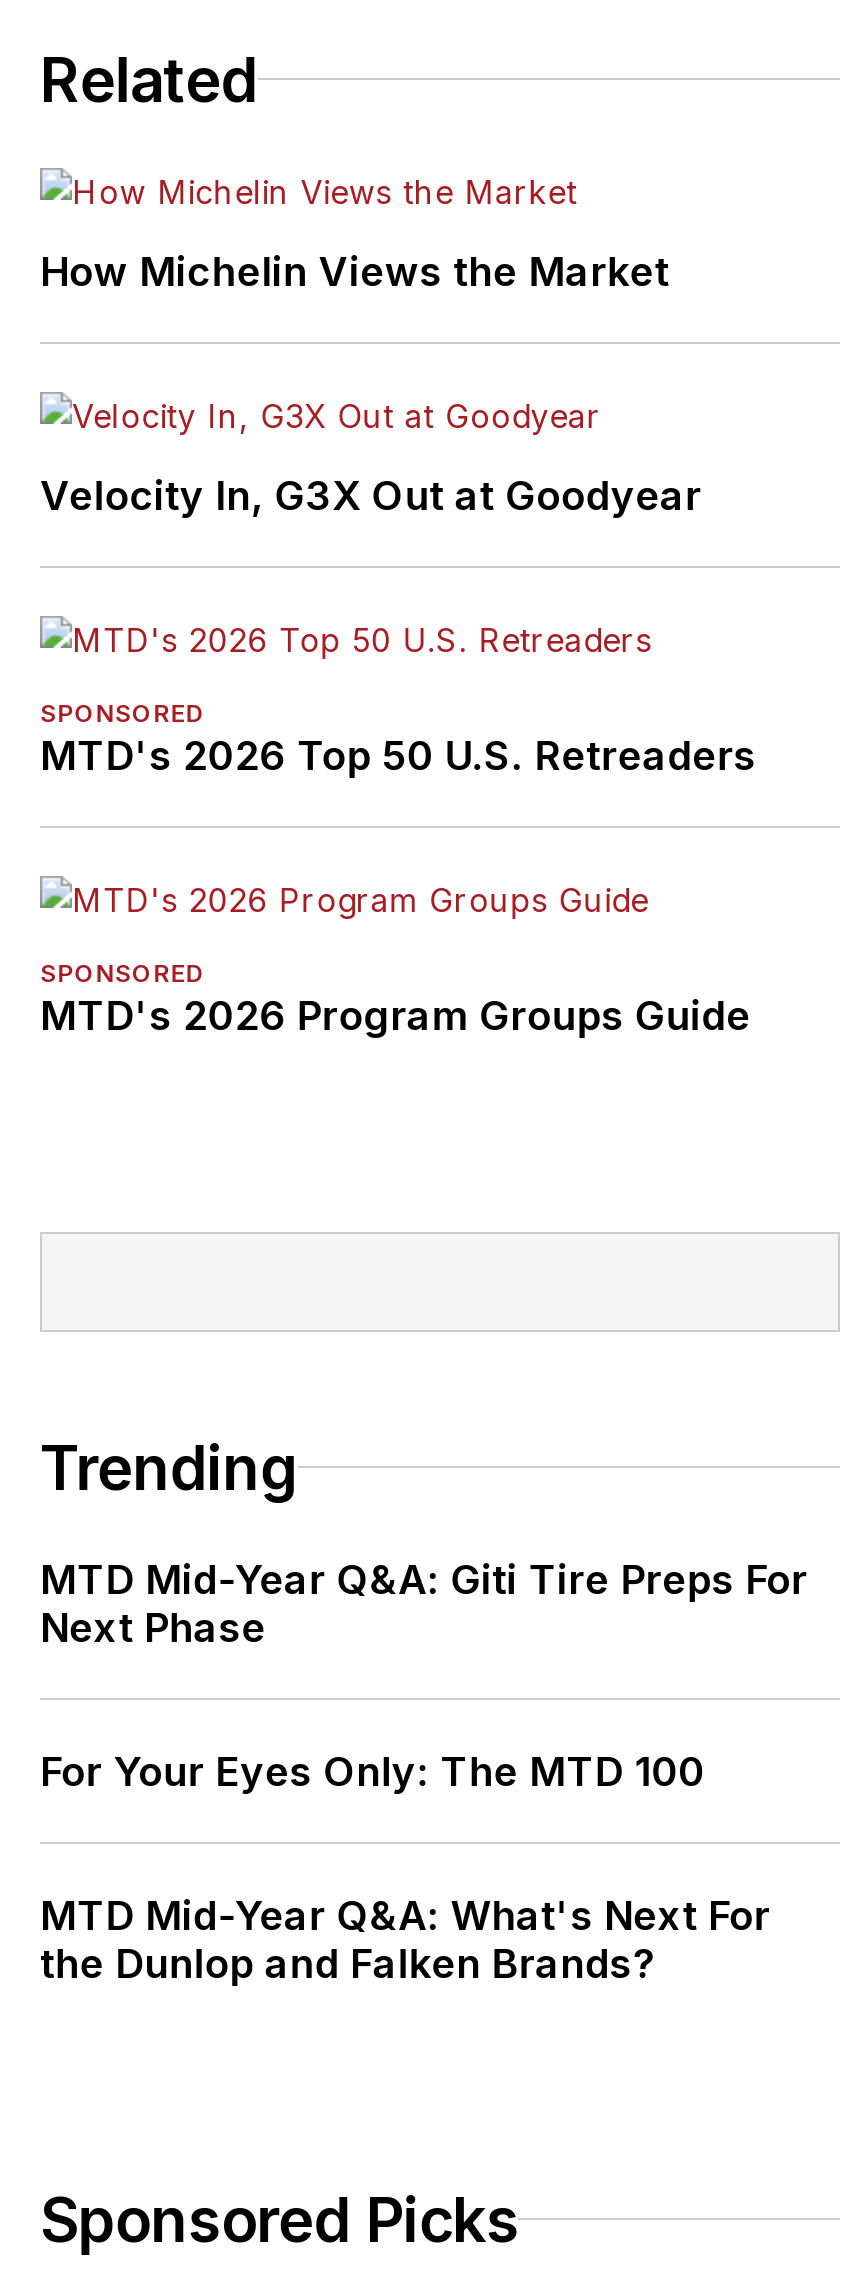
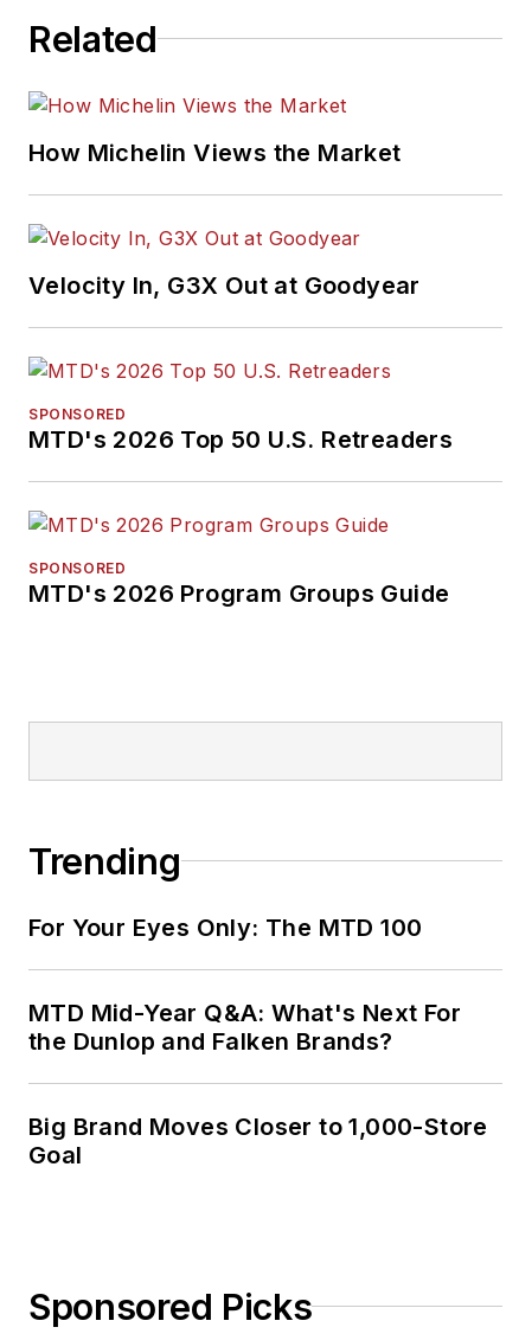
- MTD Mid-Year Q&A: Giti Tire Preps For
- Next Phase

moved up: For Your Eyes Only: The MTD 100 | MTD Mid-Year Q&A: What's Next For | the Dunlop and Falken Brands?

+ Big Brand Moves Closer to 1,000-Store
+ Goal
